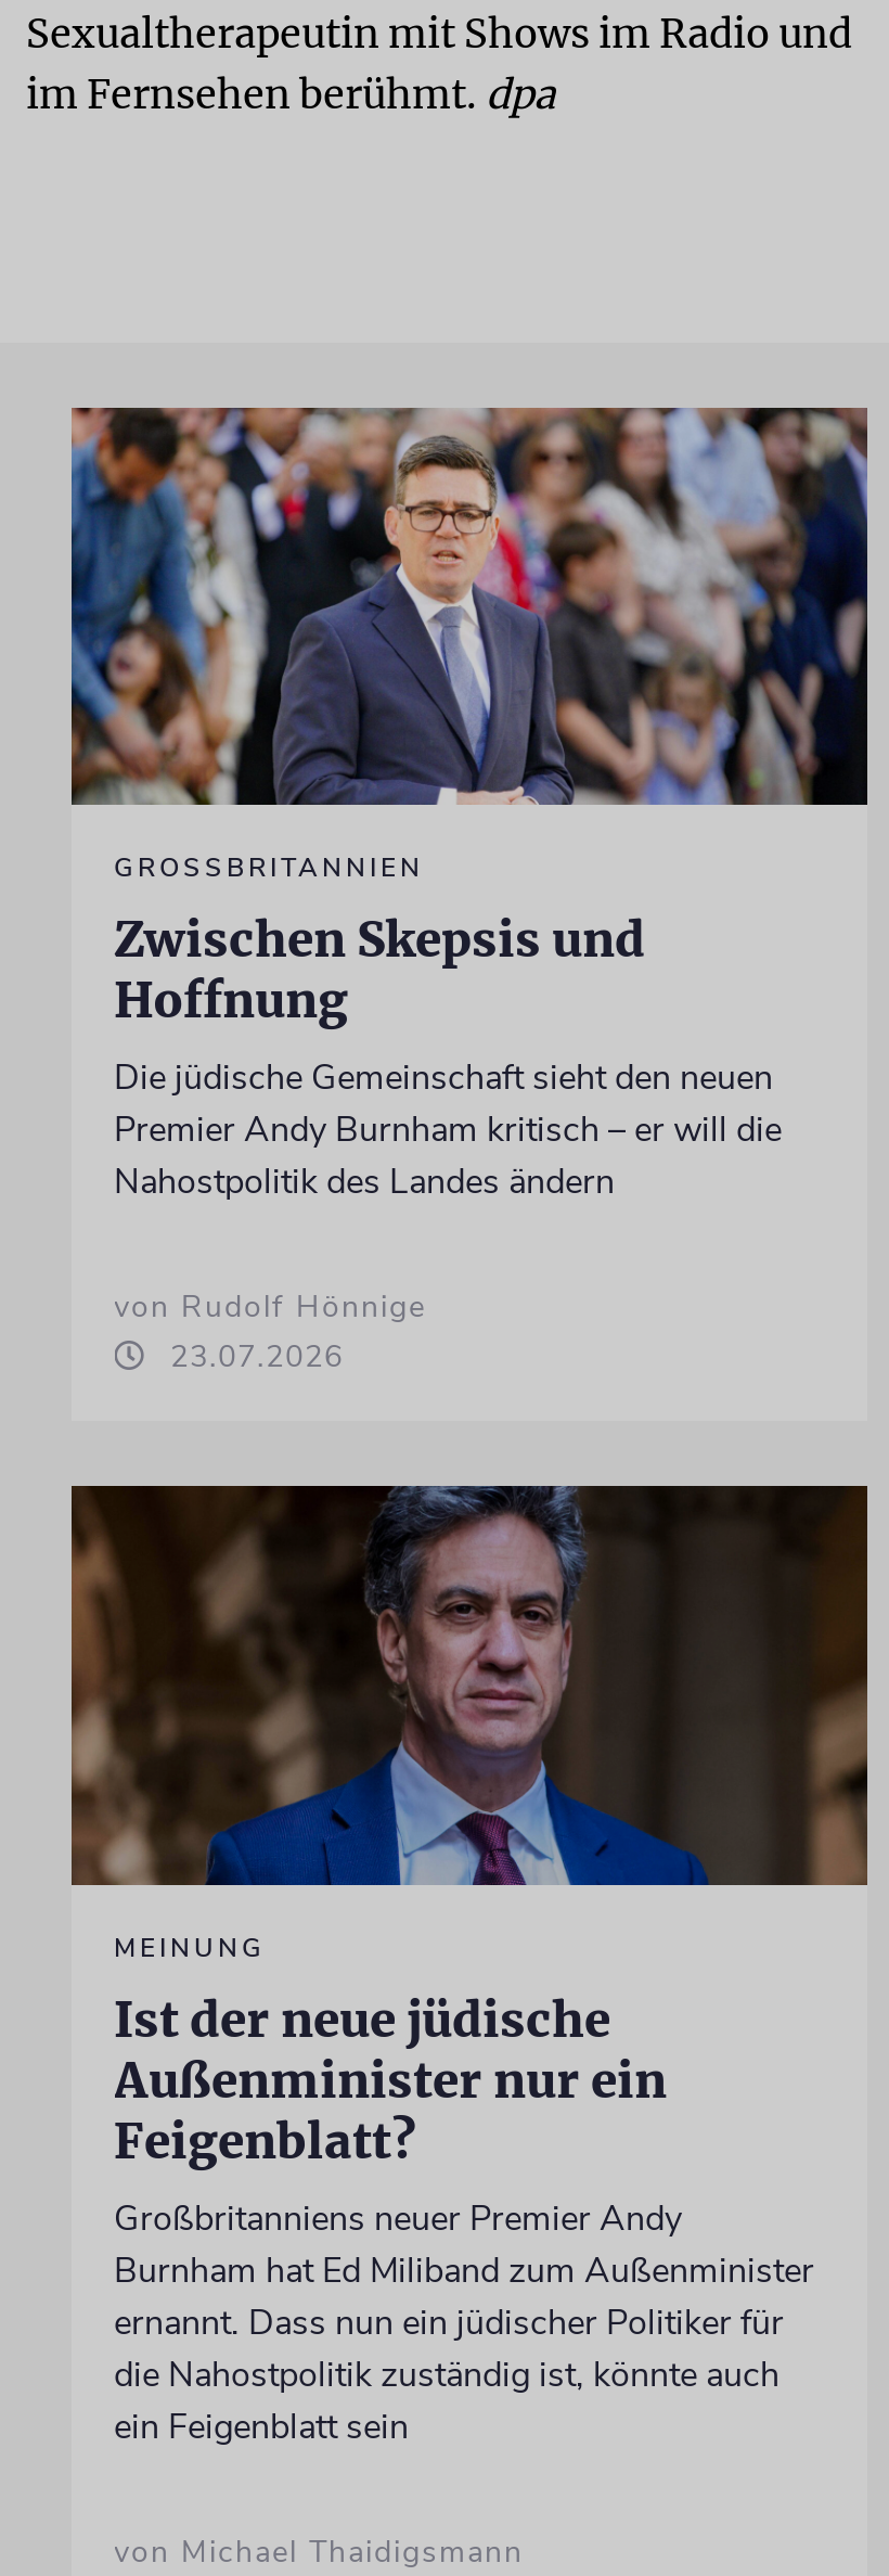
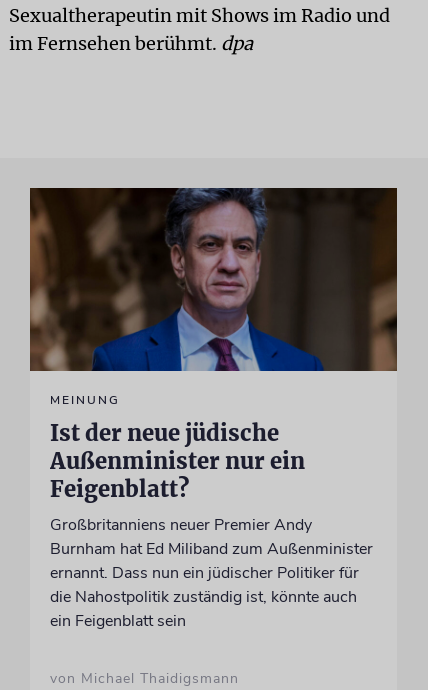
- [image]
- GROSSBRITANNIEN
- Zwischen Skepsis und
- Hoffnung
- Die jüdische Gemeinschaft sieht den neuen
- Premier Andy Burnham kritisch – er will die
- Nahostpolitik des Landes ändern
- von Rudolf Hönnige
- 23.07.2026
